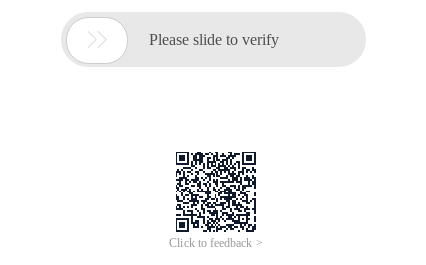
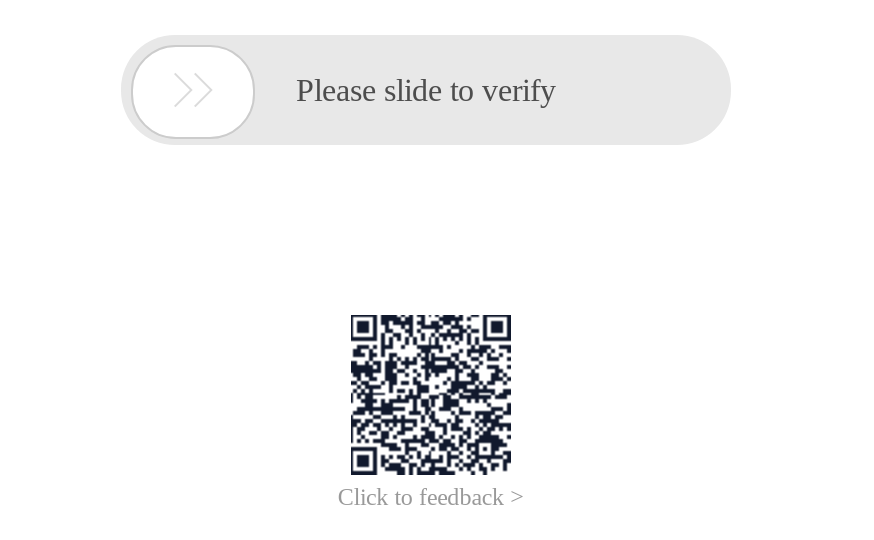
- [image]
+ [image]
